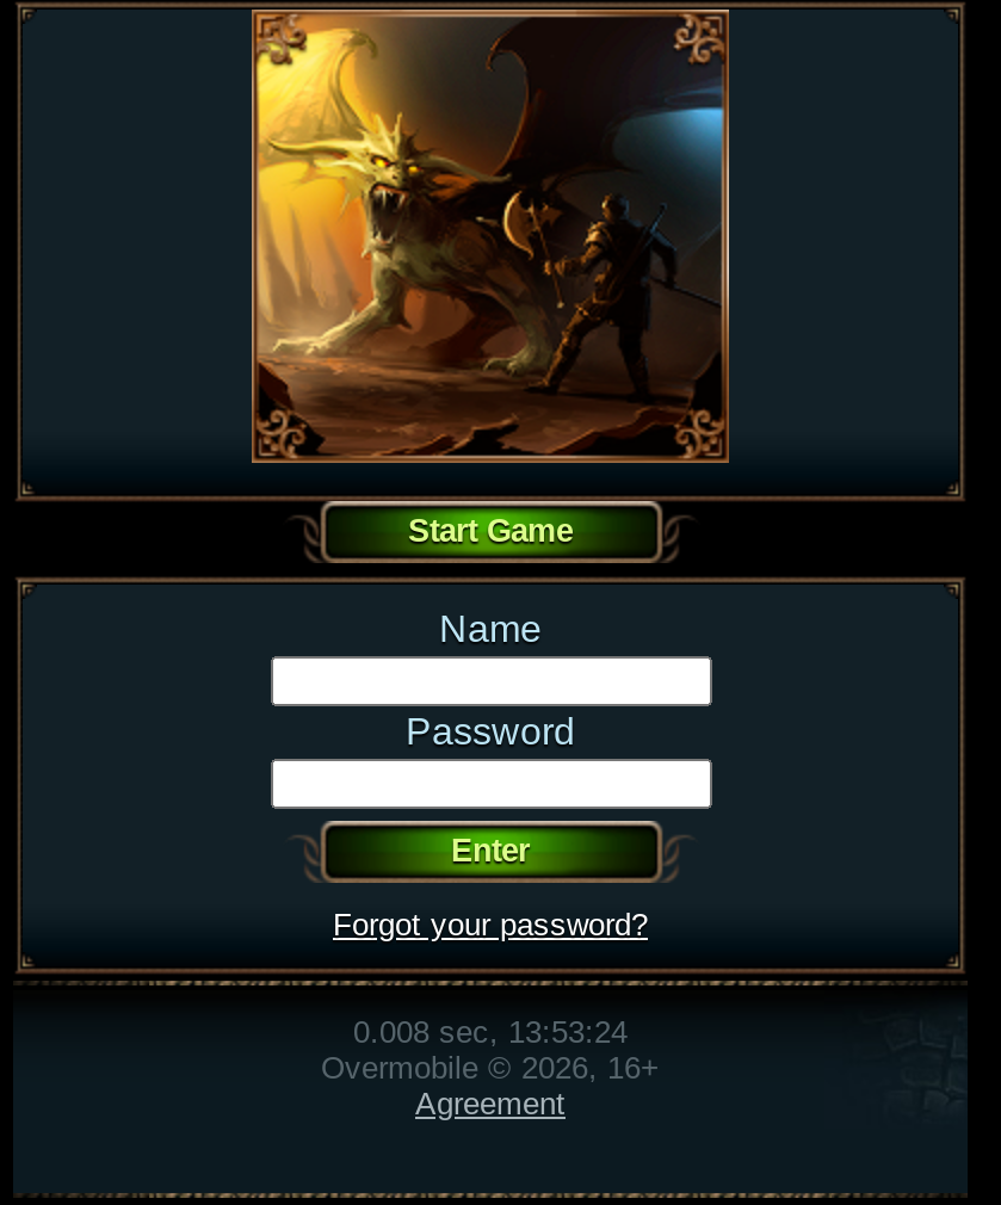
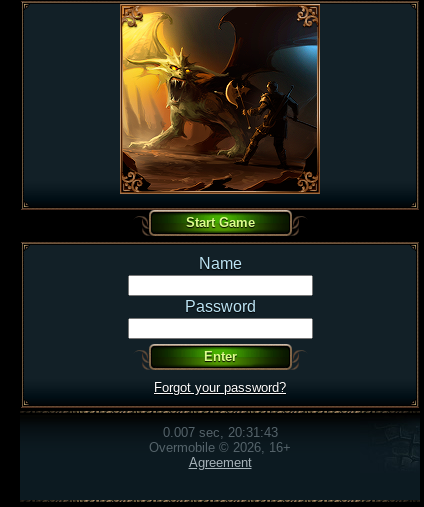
- 0.008 sec, 13:53:24
+ 0.007 sec, 20:31:43
